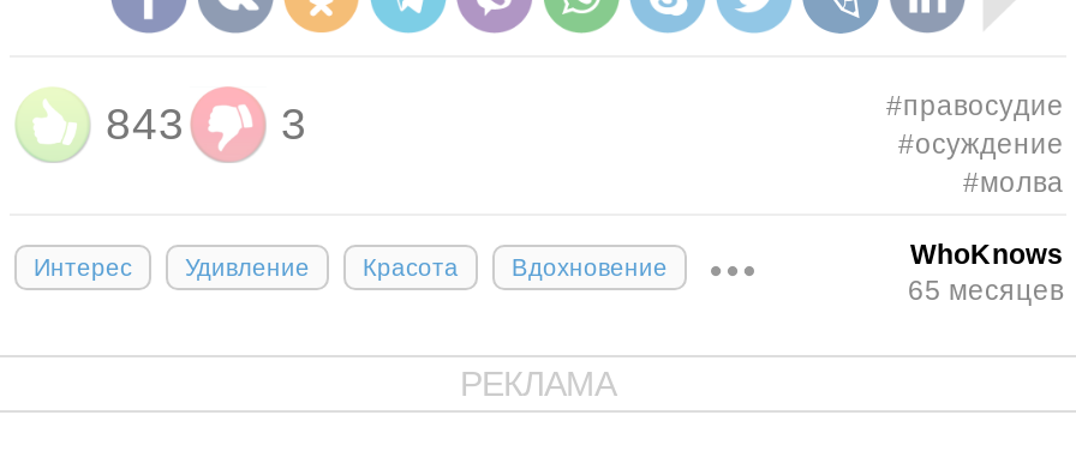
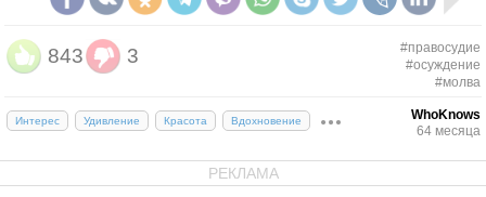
- 65 месяцев
+ 64 месяца
